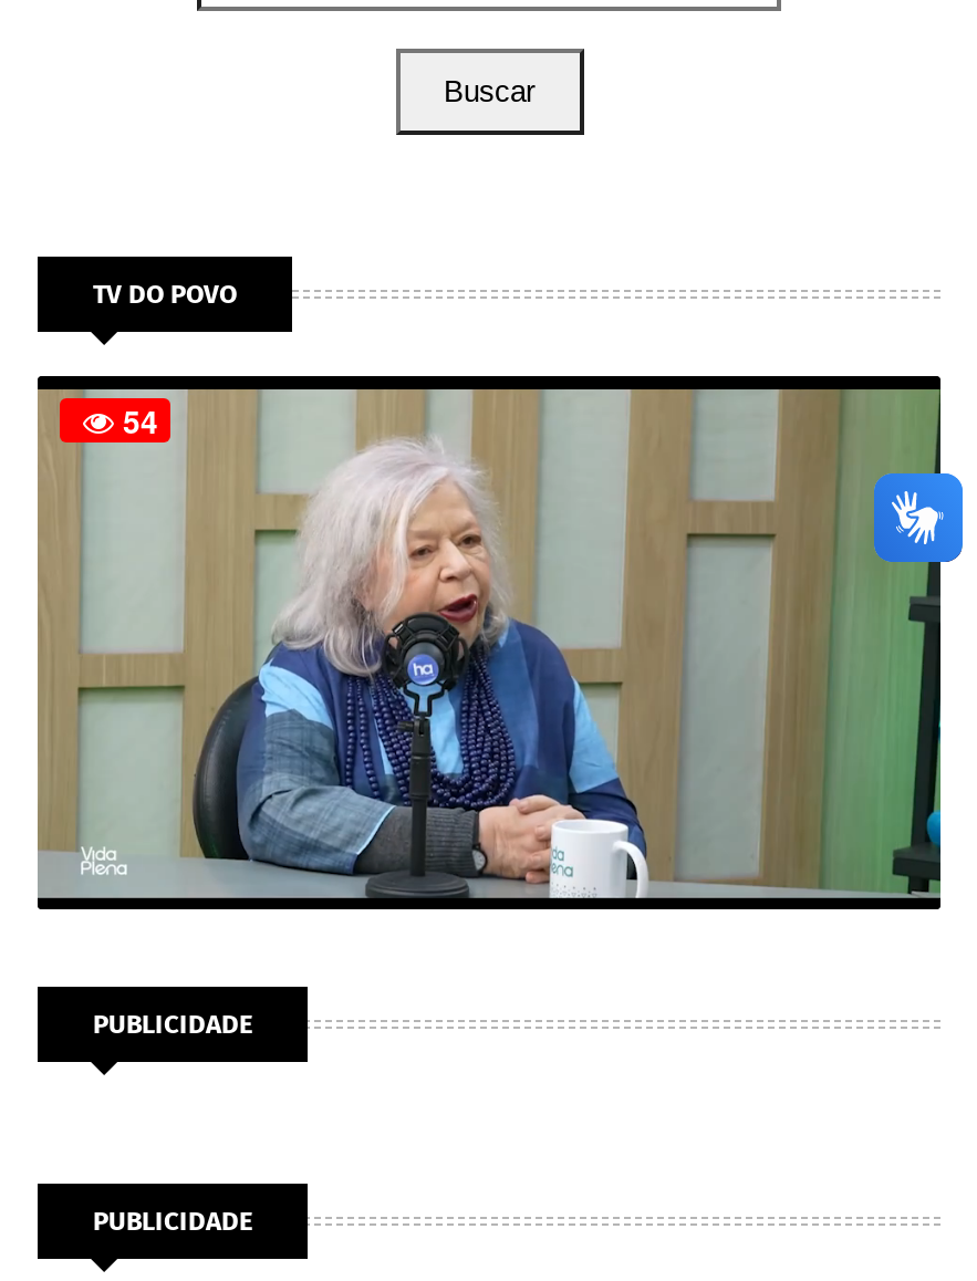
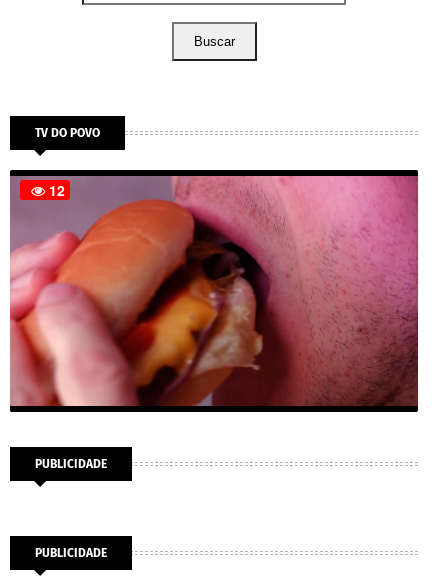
- [image]
+ [image]
